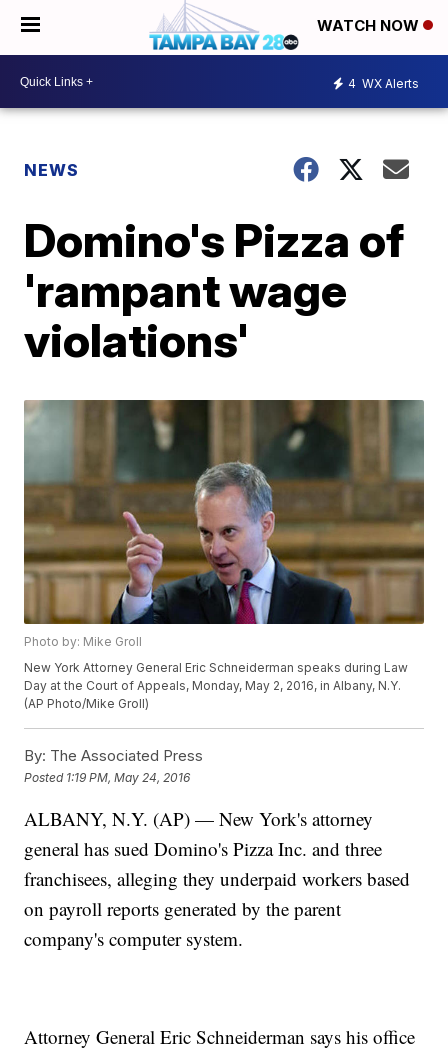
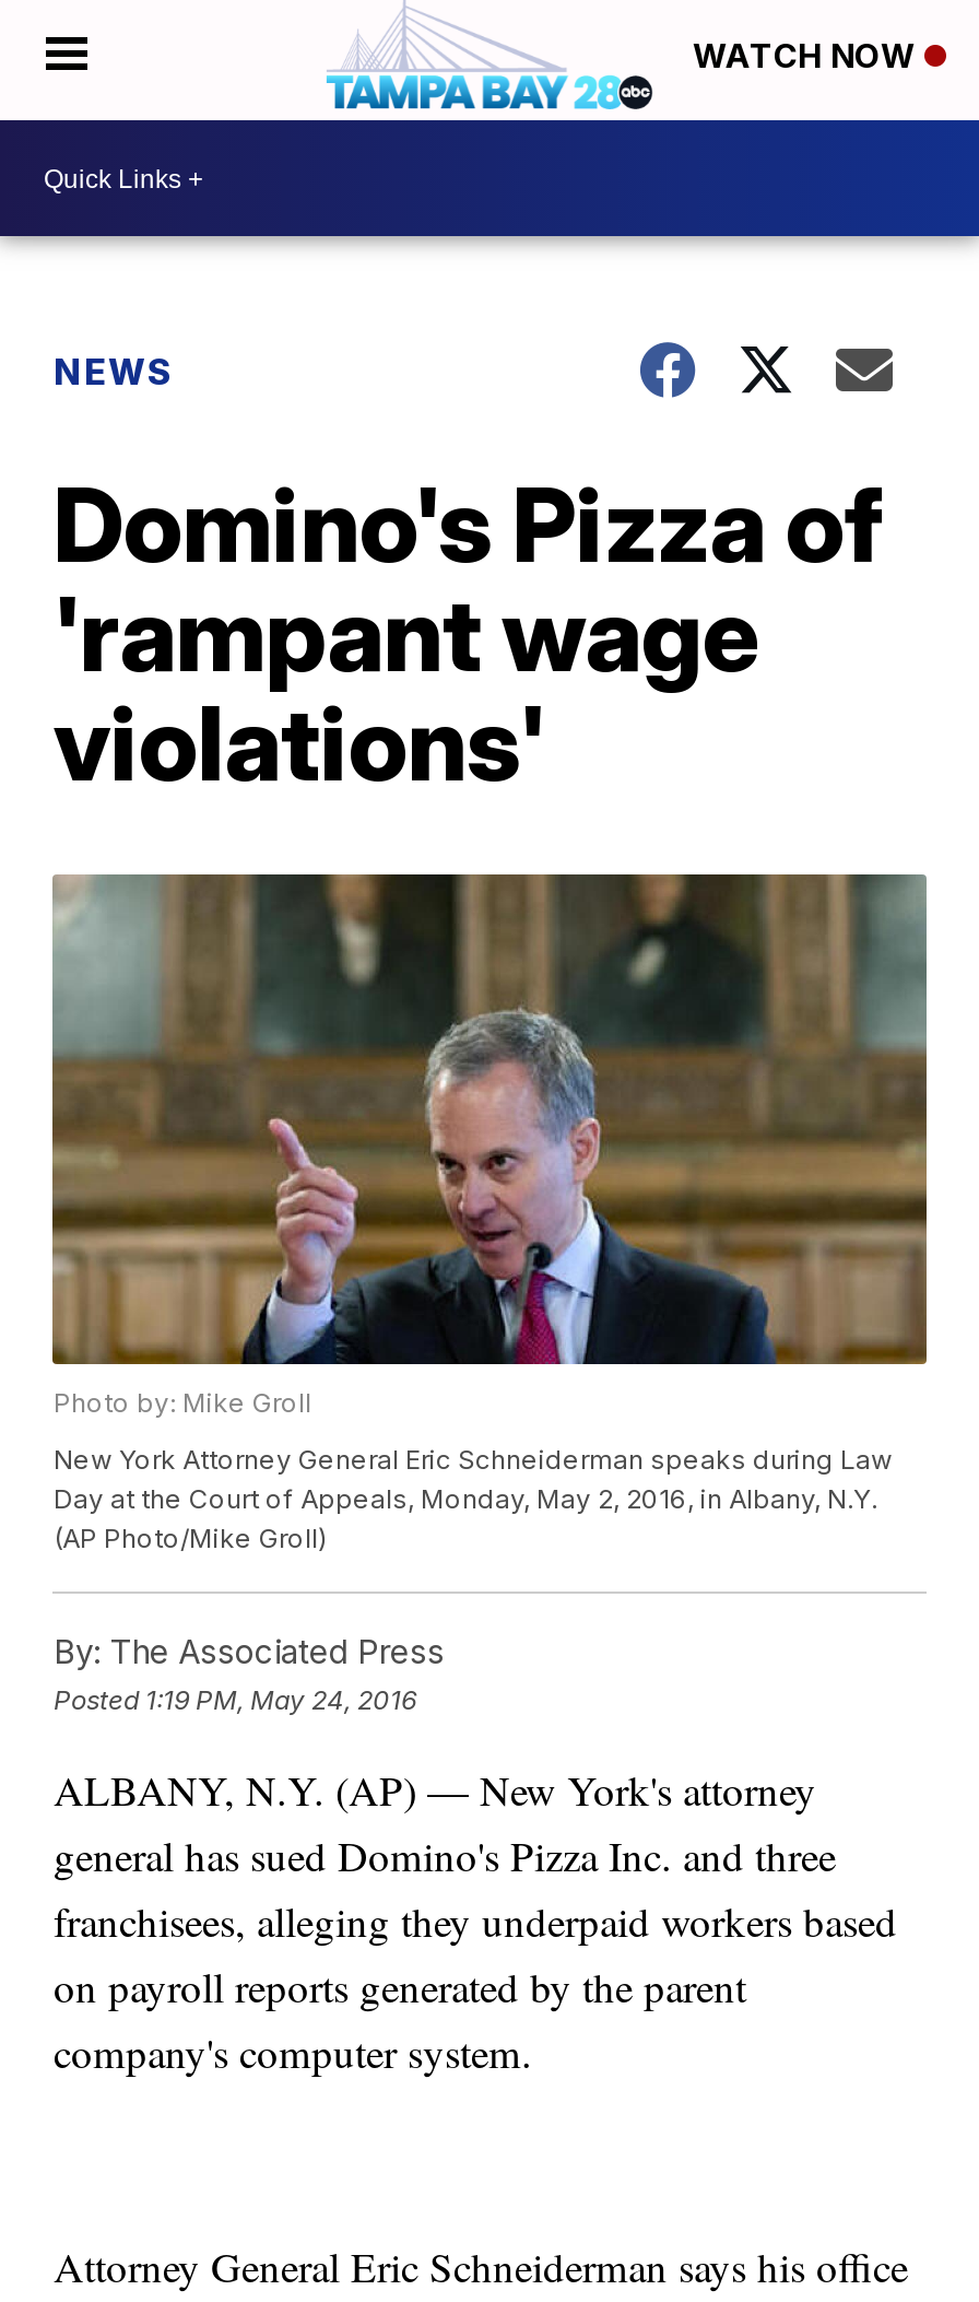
- 4 WX Alerts
